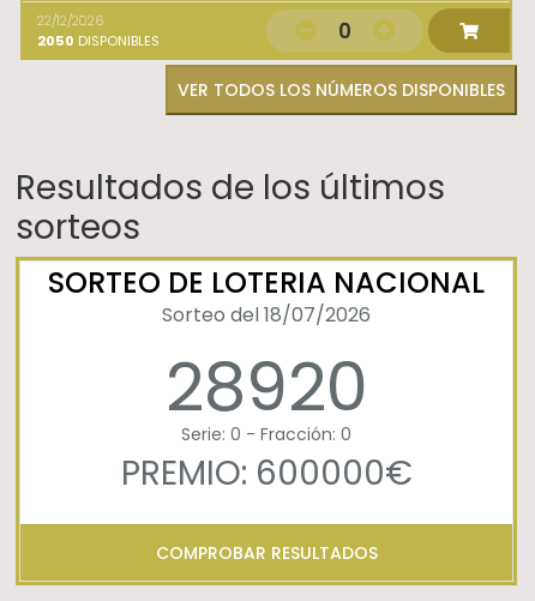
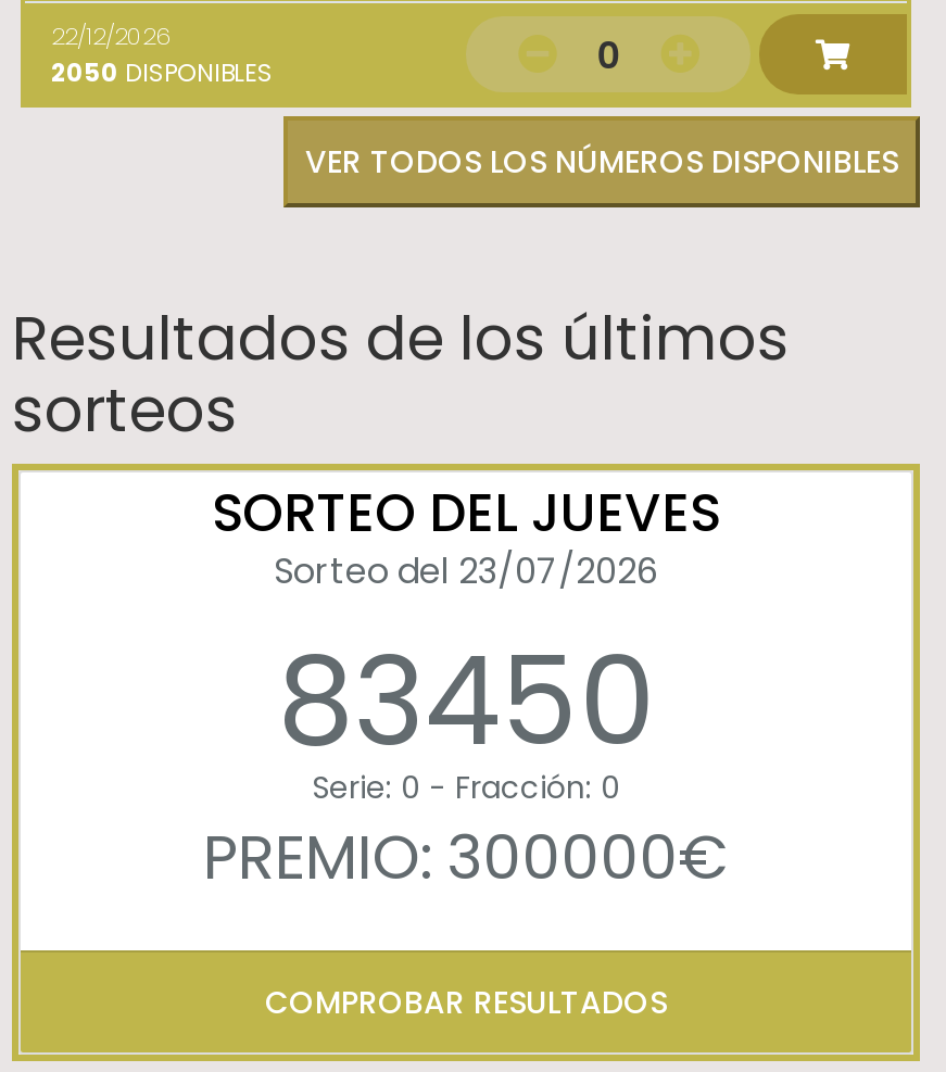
- SORTEO DE LOTERIA NACIONAL
- Sorteo del 18/07/2026
- 28920
+ SORTEO DEL JUEVES
+ Sorteo del 23/07/2026
+ 83450

- PREMIO: 600000€
+ PREMIO: 300000€
